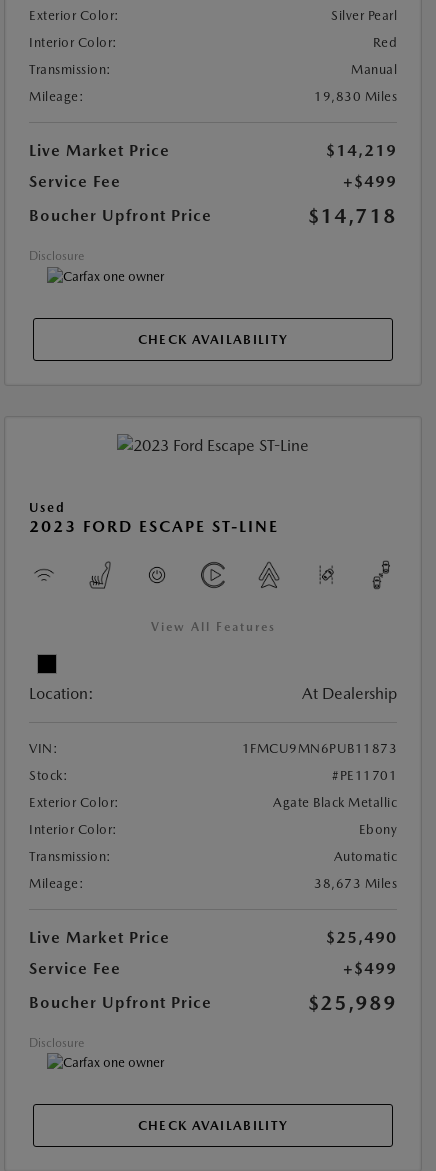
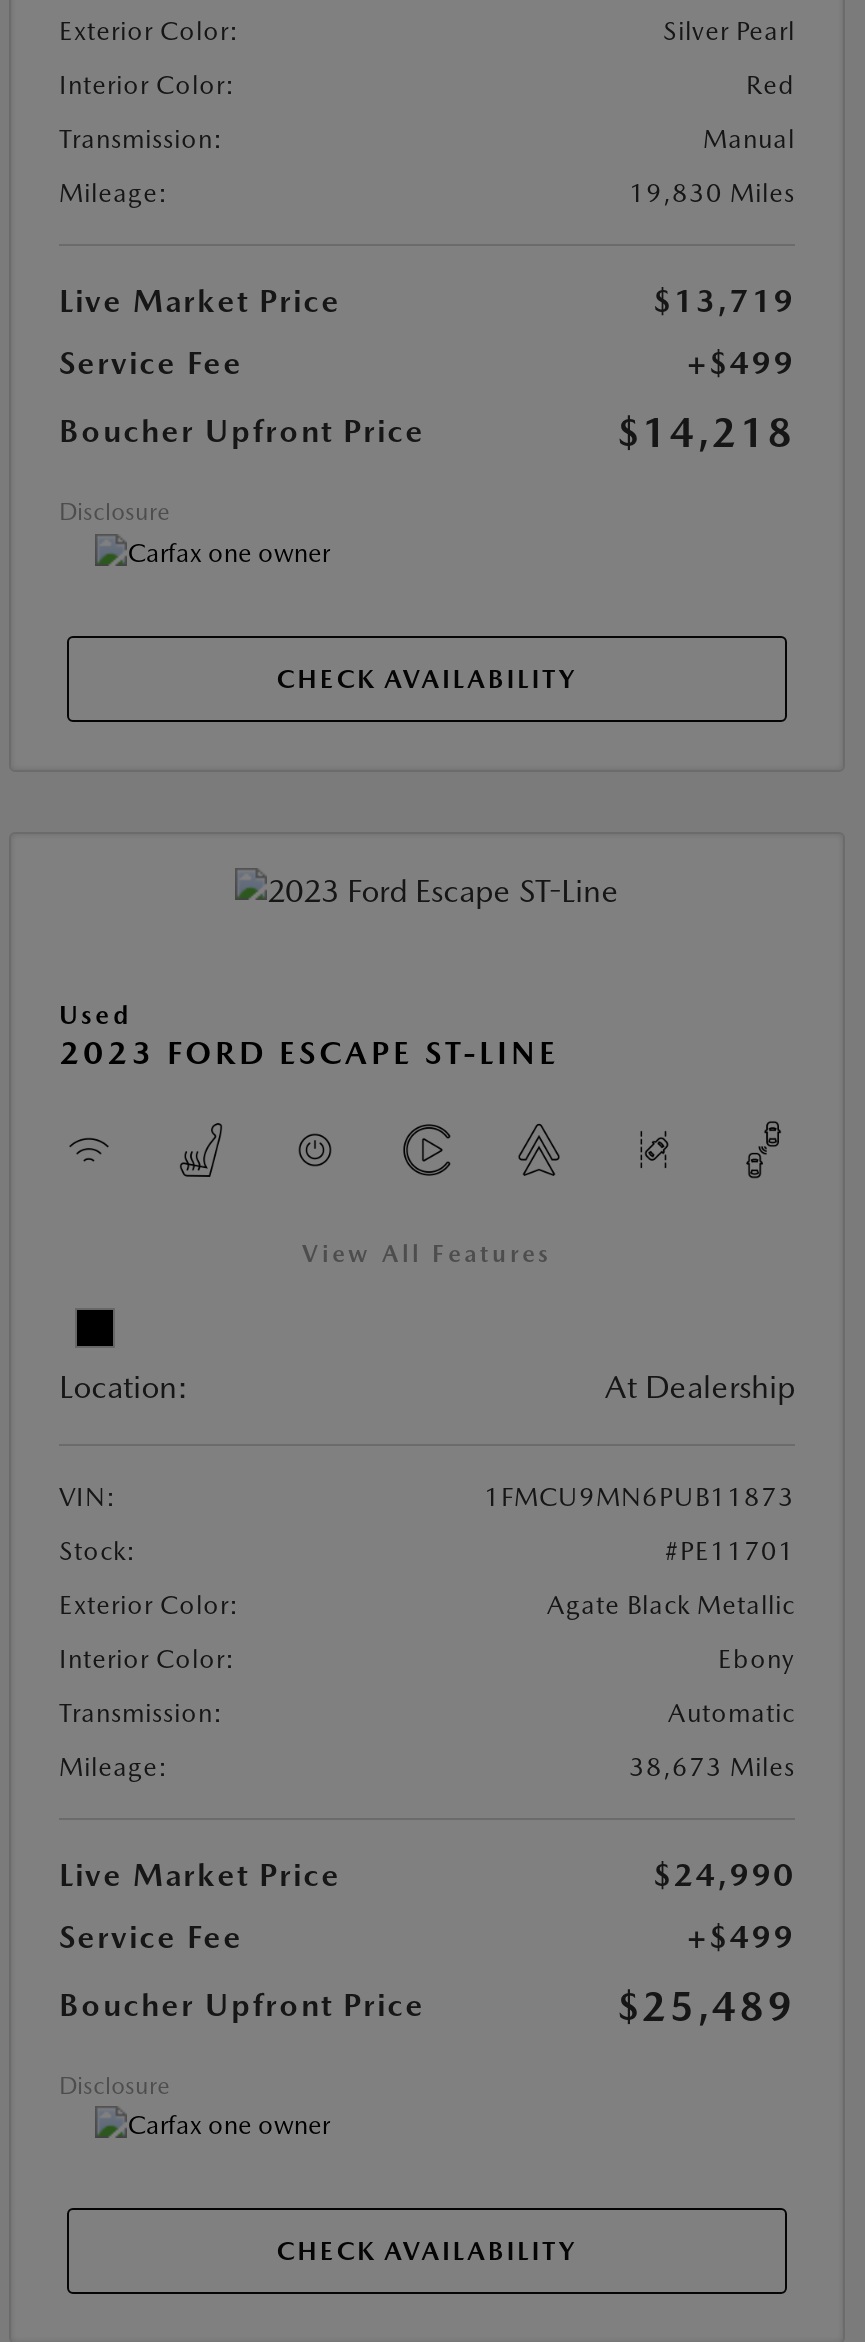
- $14,219
+ $13,719

- $14,718
+ $14,218

- $25,490
+ $24,990

- $25,989
+ $25,489
